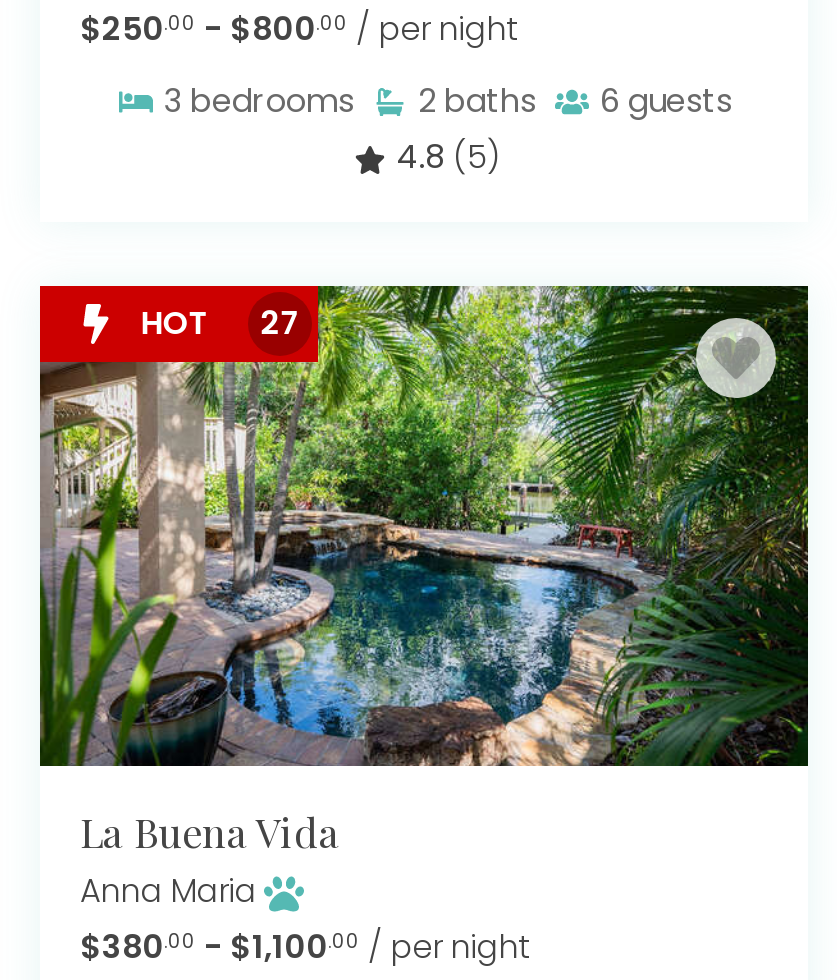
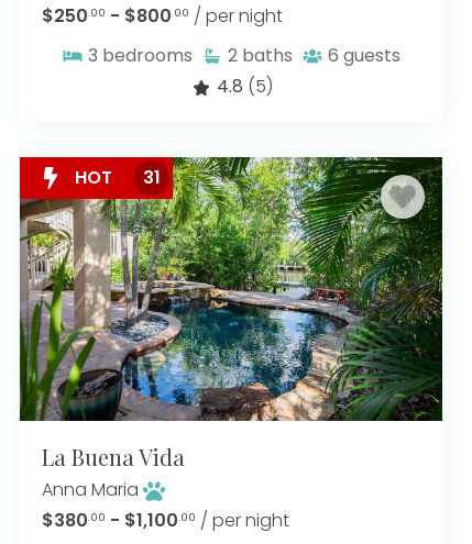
- HOT 27
+ HOT 31
